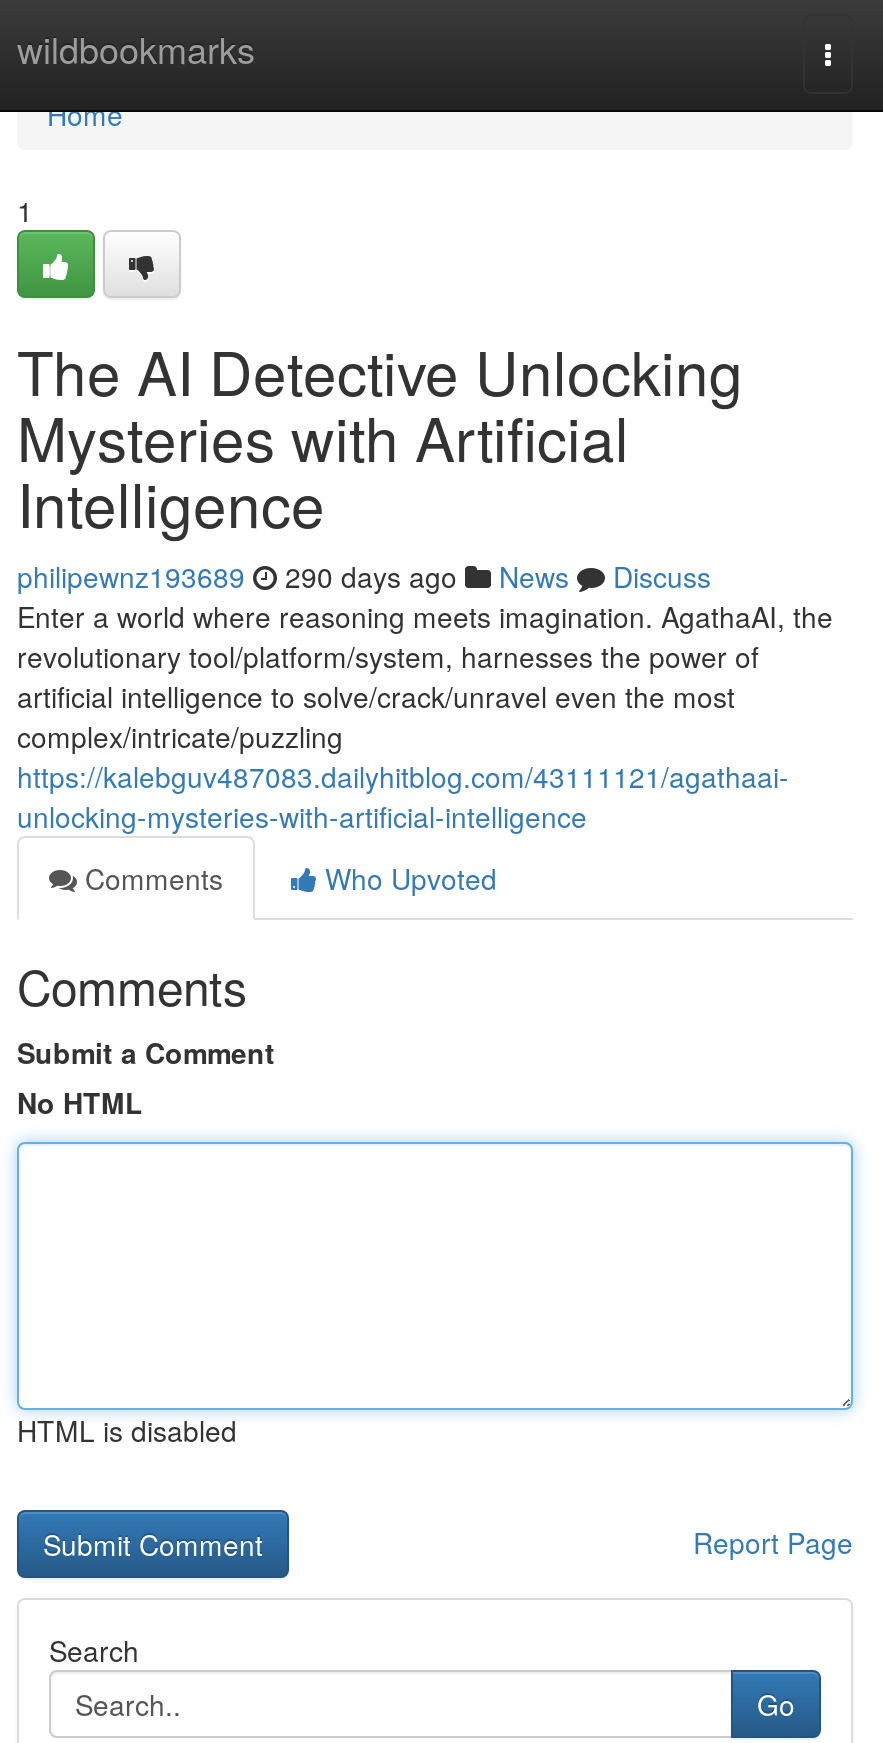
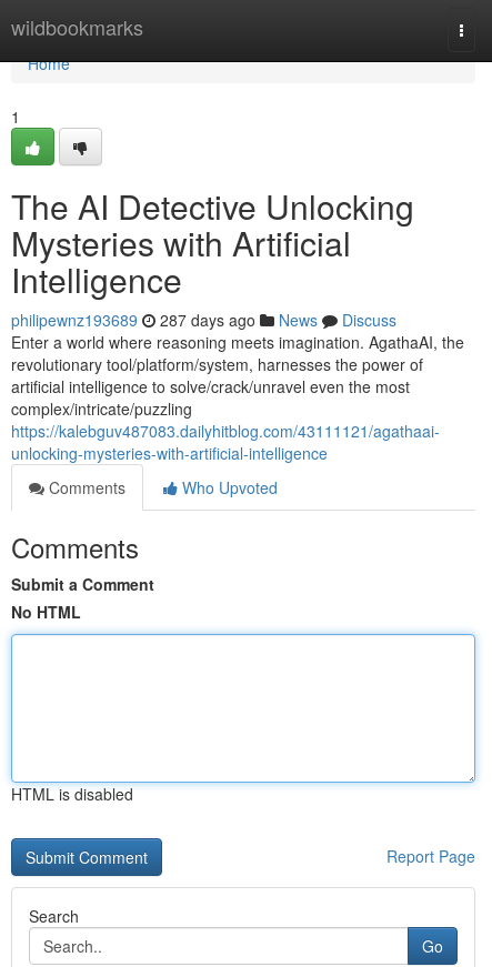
- philipewnz193689 290 days ago News Discuss
+ philipewnz193689 287 days ago News Discuss
